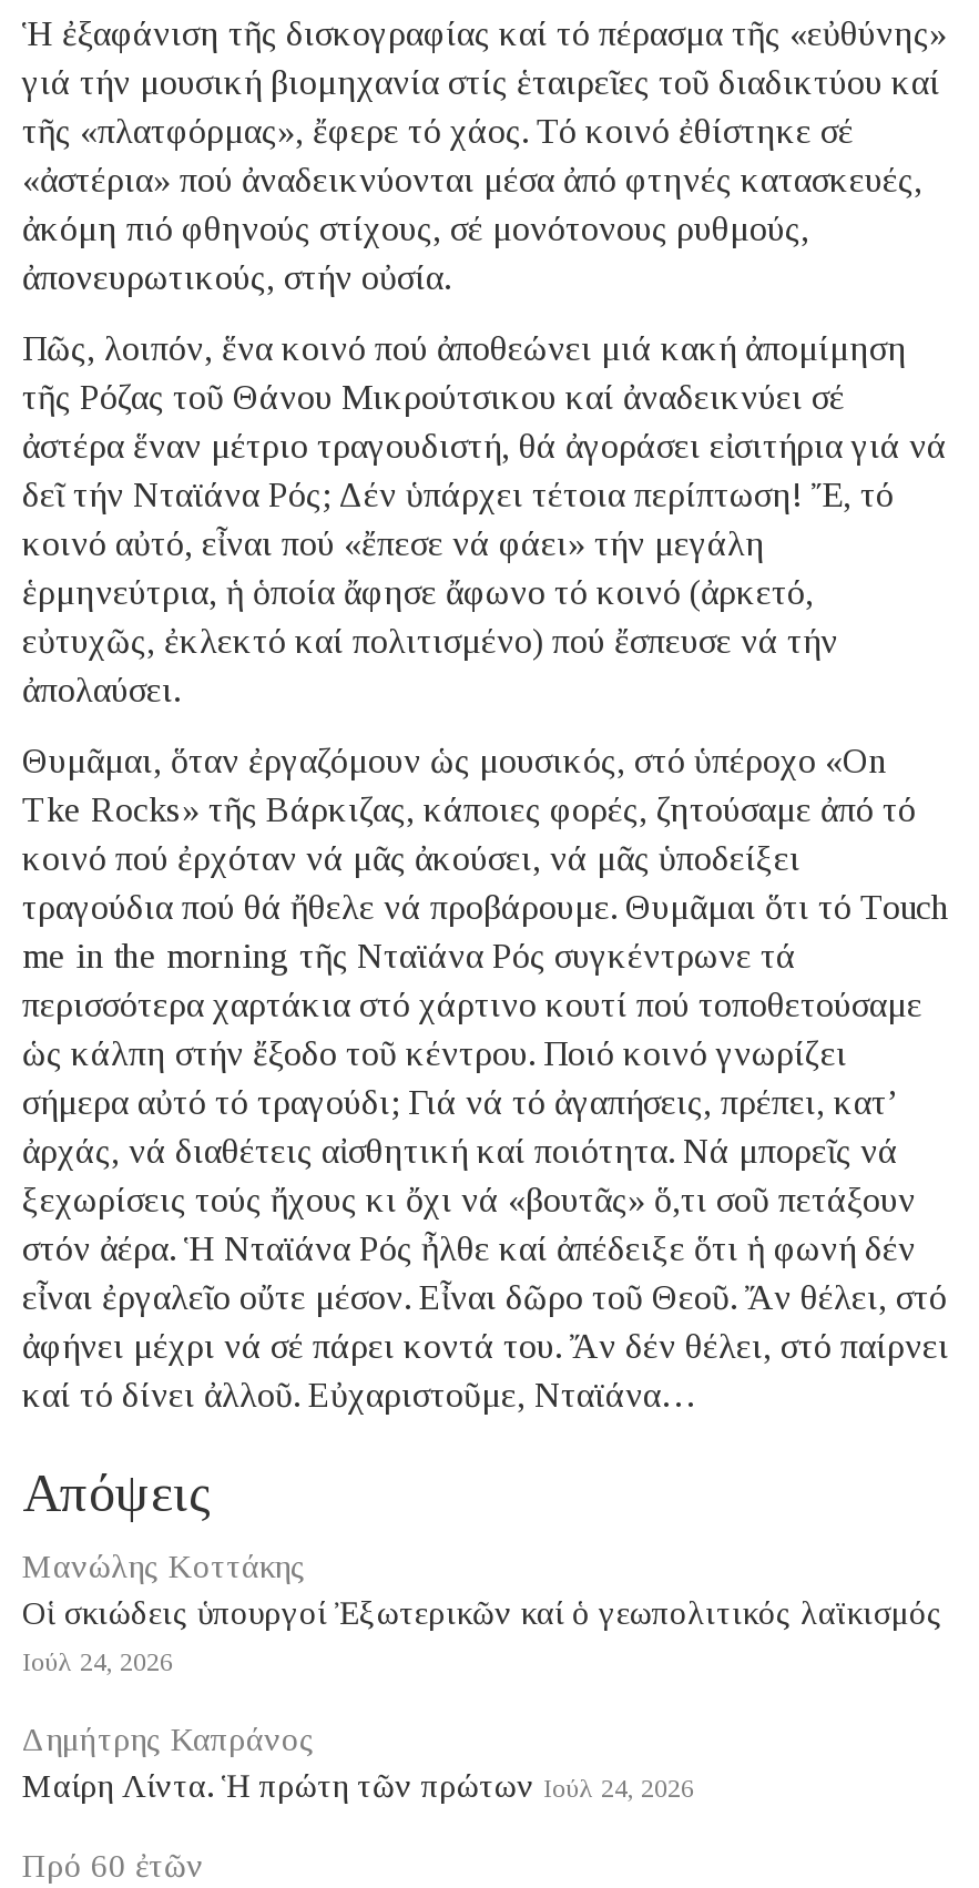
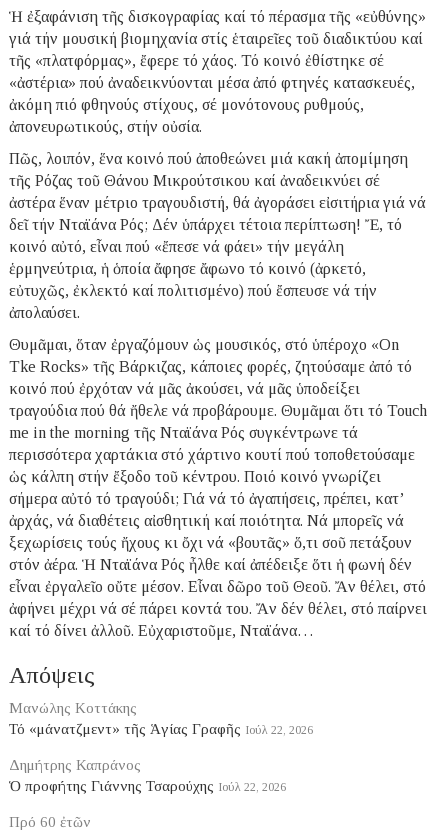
- Οἱ σκιώδεις ὑπουργοί Ἐξωτερικῶν καί ὁ γεωπολιτικός λαϊκισμός
- Ιούλ 24, 2026
+ Τό «μάνατζμεντ» τῆς Ἁγίας Γραφῆς Ιούλ 22, 2026

- Μαίρη Λίντα. Ἡ πρώτη τῶν πρώτων Ιούλ 24, 2026
+ Ὁ προφήτης Γιάννης Τσαρούχης Ιούλ 22, 2026
